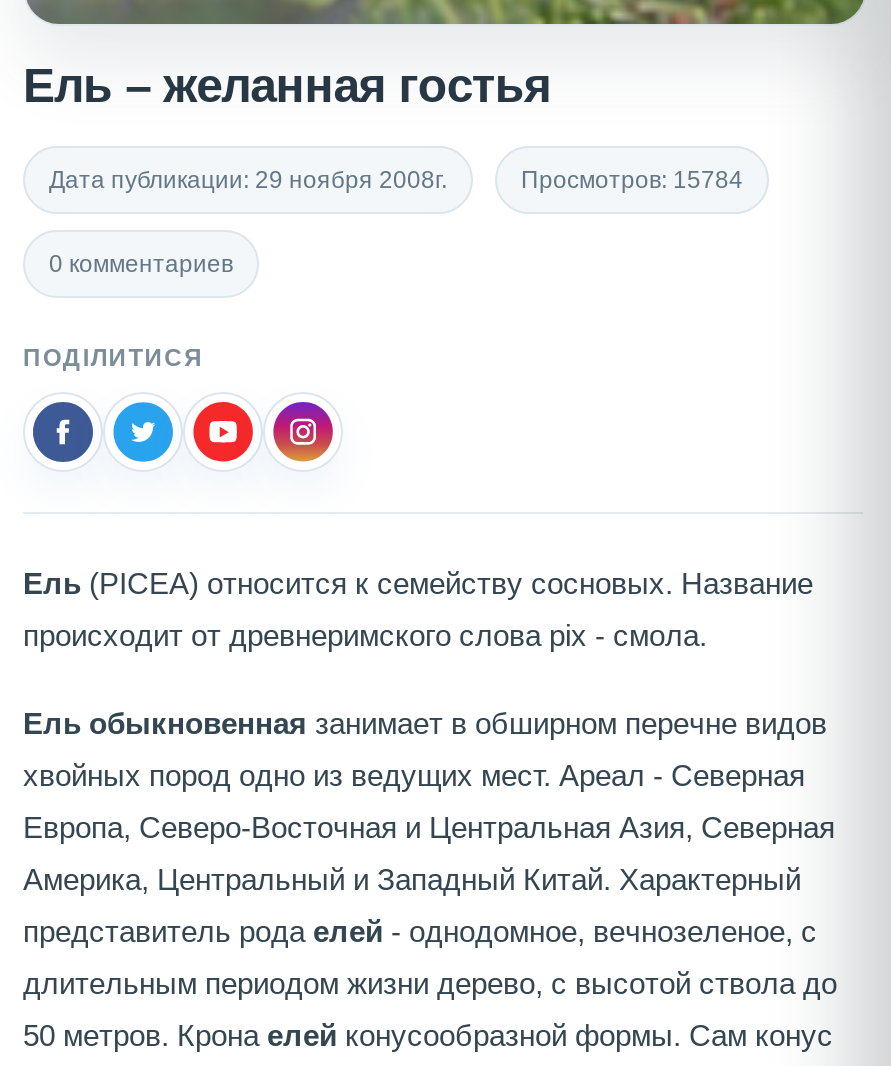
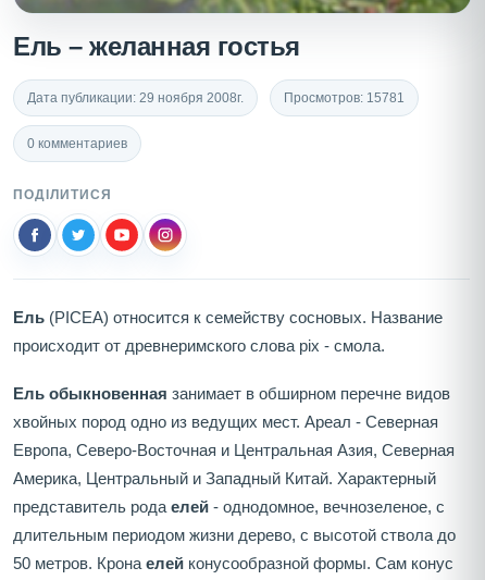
- Просмотров: 15784
+ Просмотров: 15781
